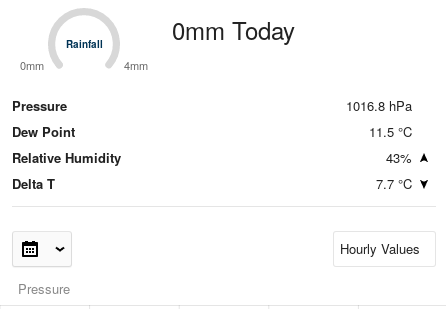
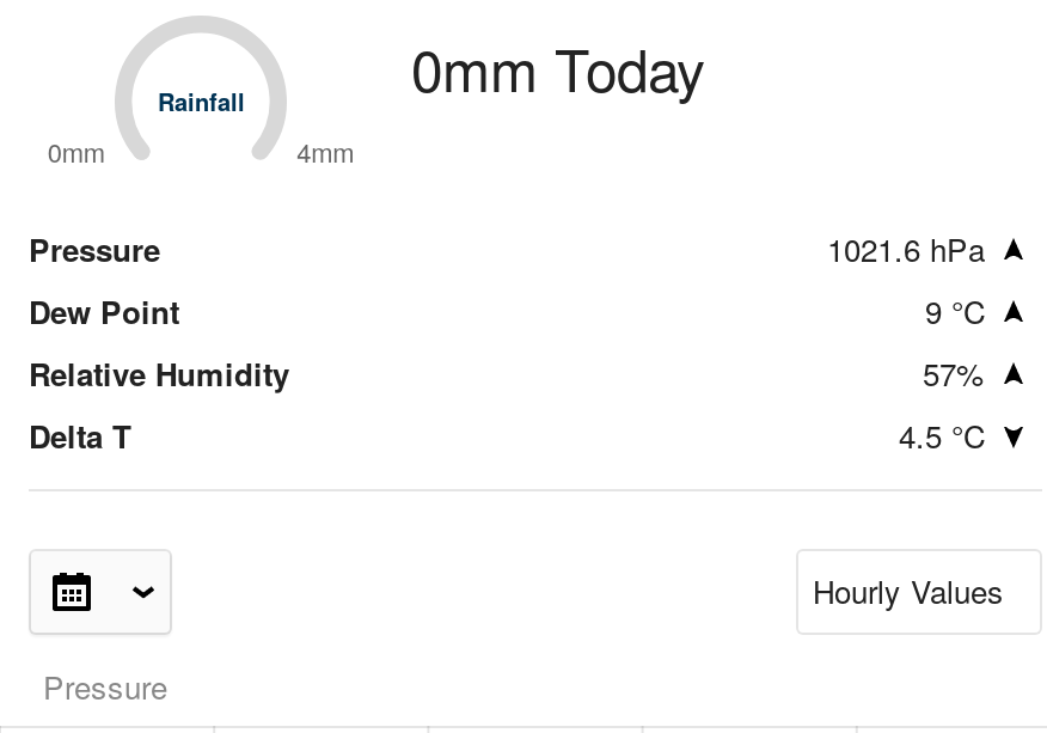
- 1016.8 hPa
+ 1021.6 hPa

- 11.5 °C
+ 9 °C

- 43%
+ 57%

- 7.7 °C
+ 4.5 °C
